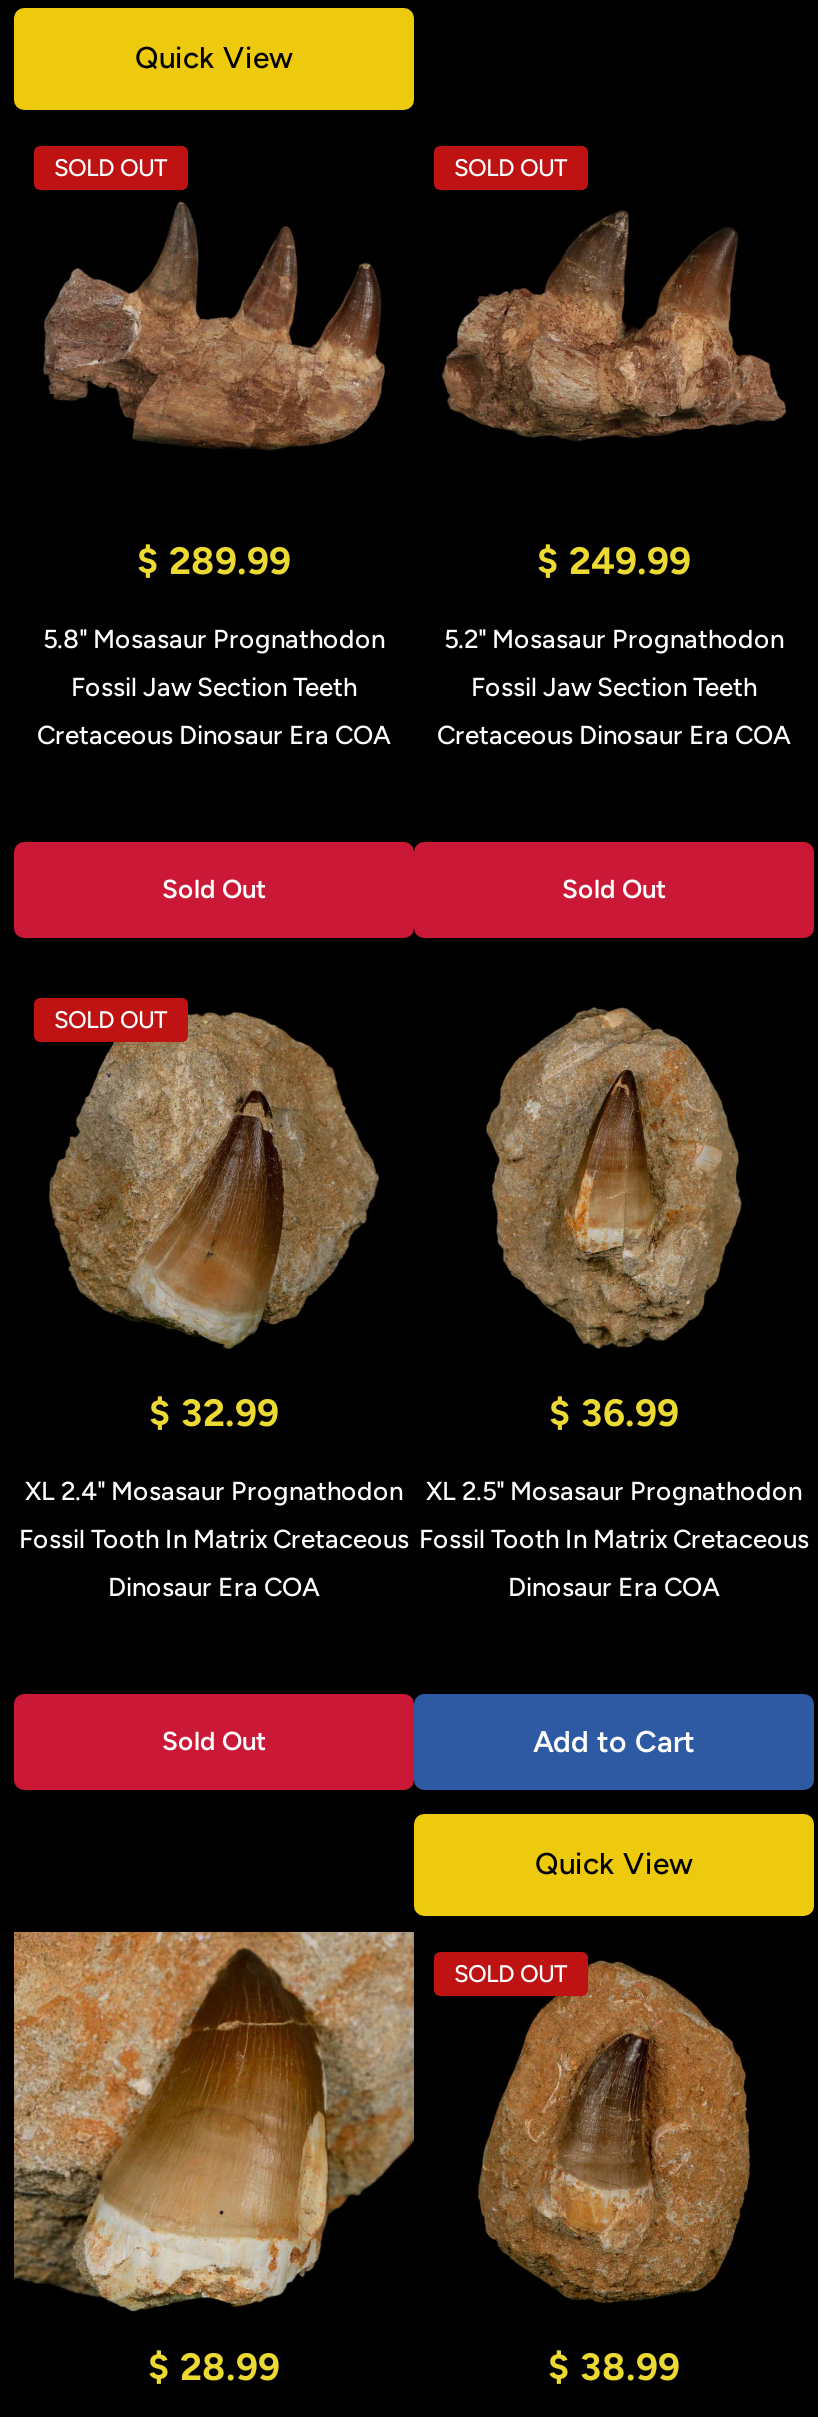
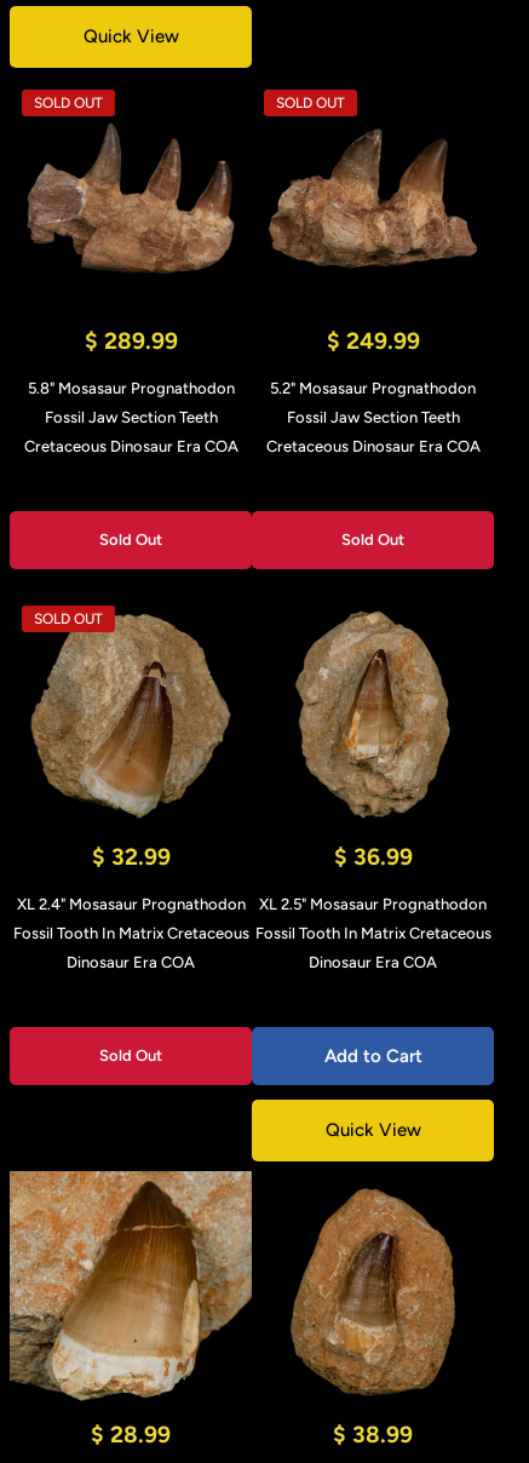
- SOLD OUT
